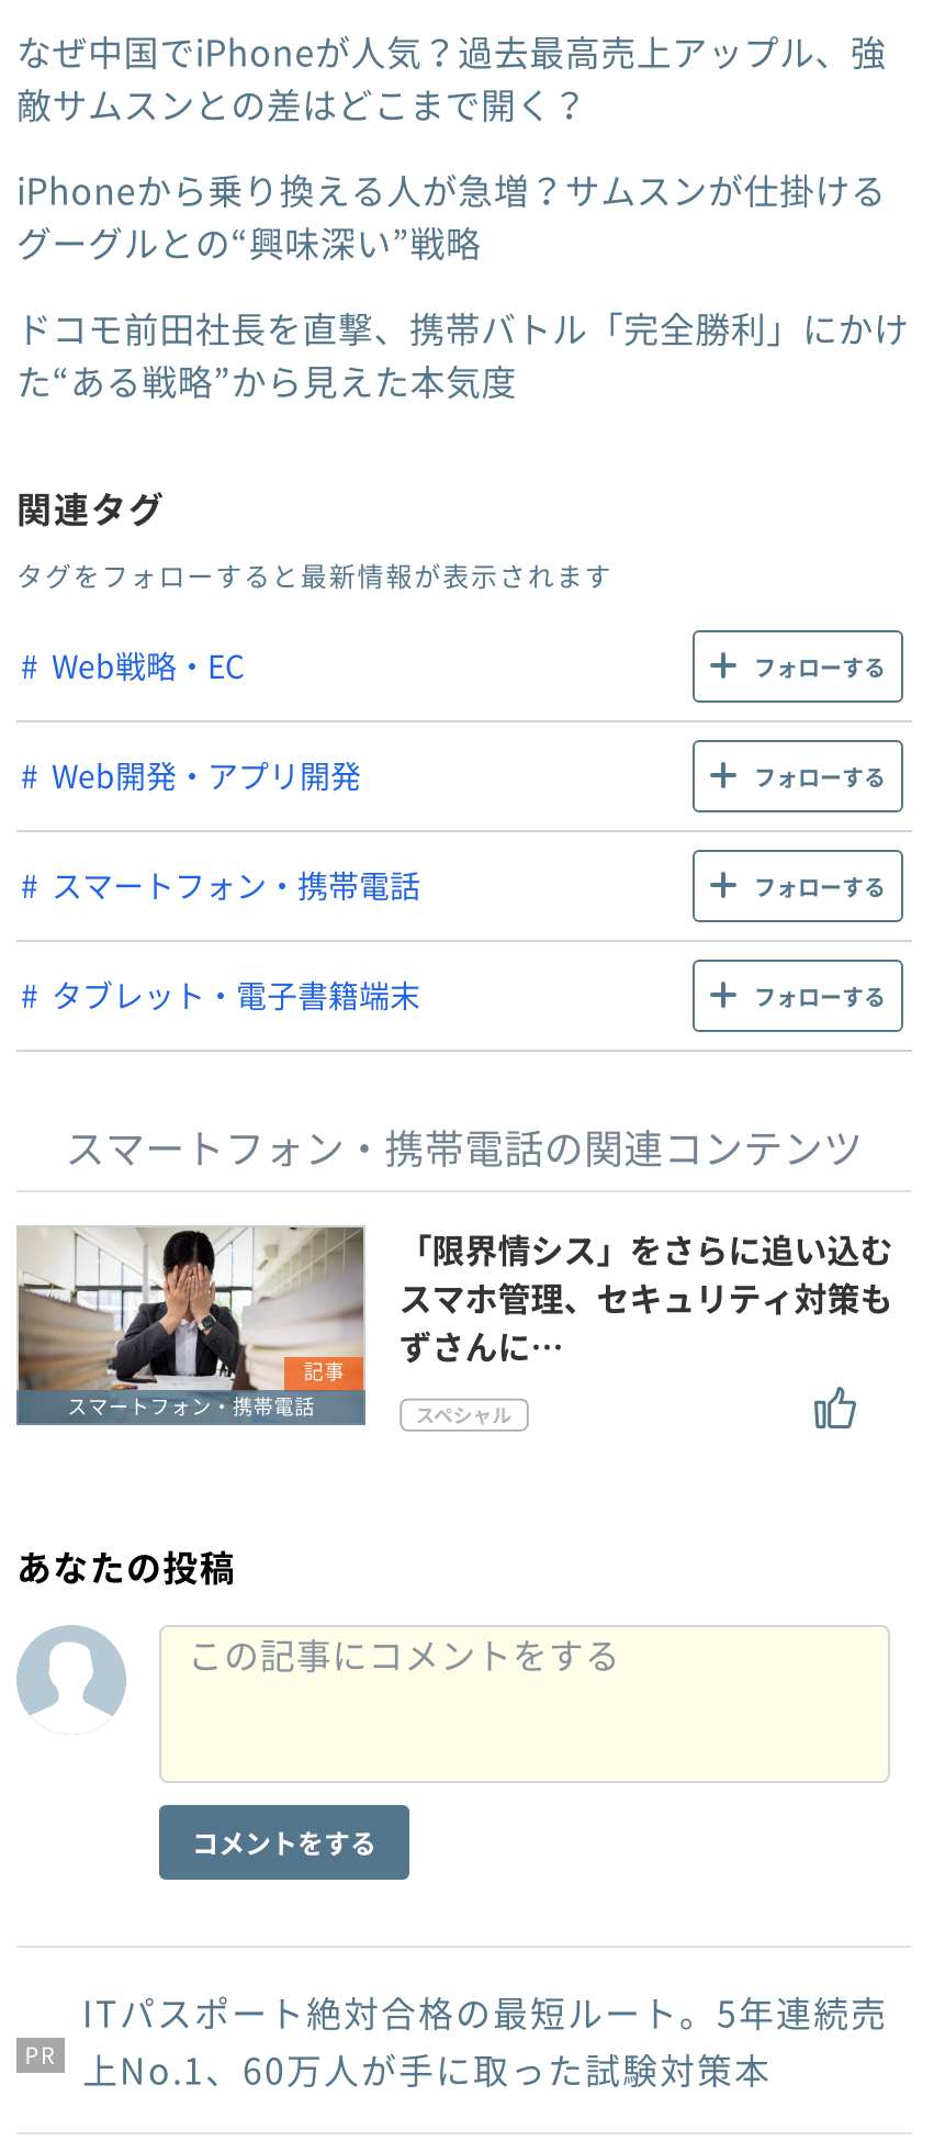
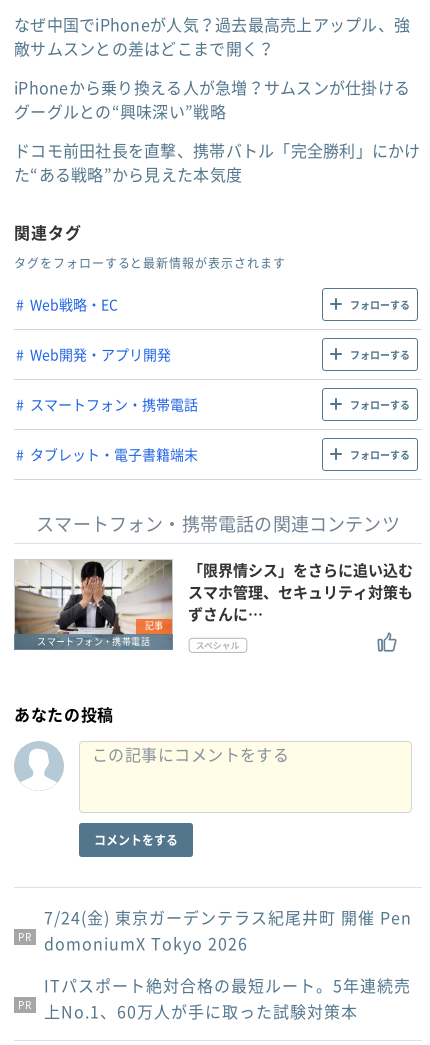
+ 7/24(金) 東京ガーデンテラス紀尾井町 開催 Pen
+ domoniumX Tokyo 2026
